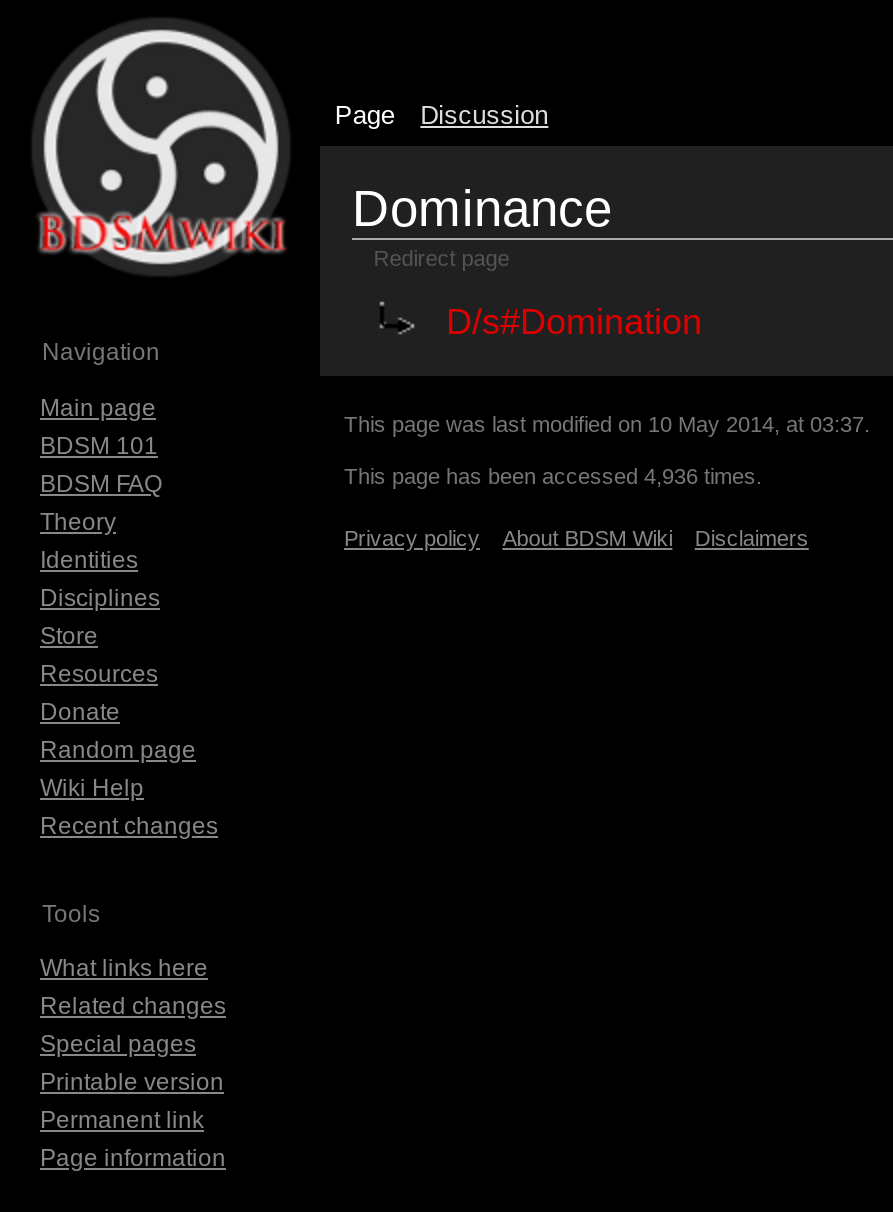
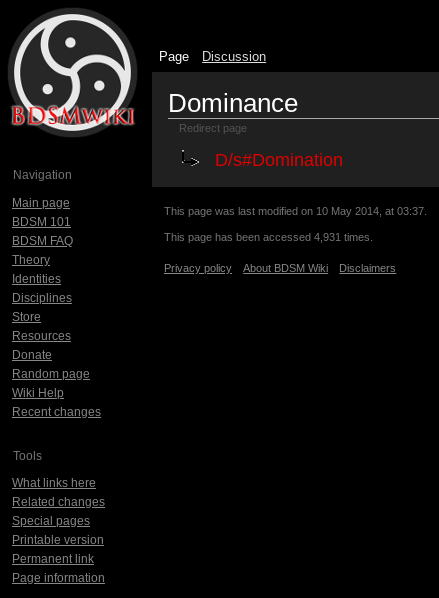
- This page has been accessed 4,936 times.
+ This page has been accessed 4,931 times.
